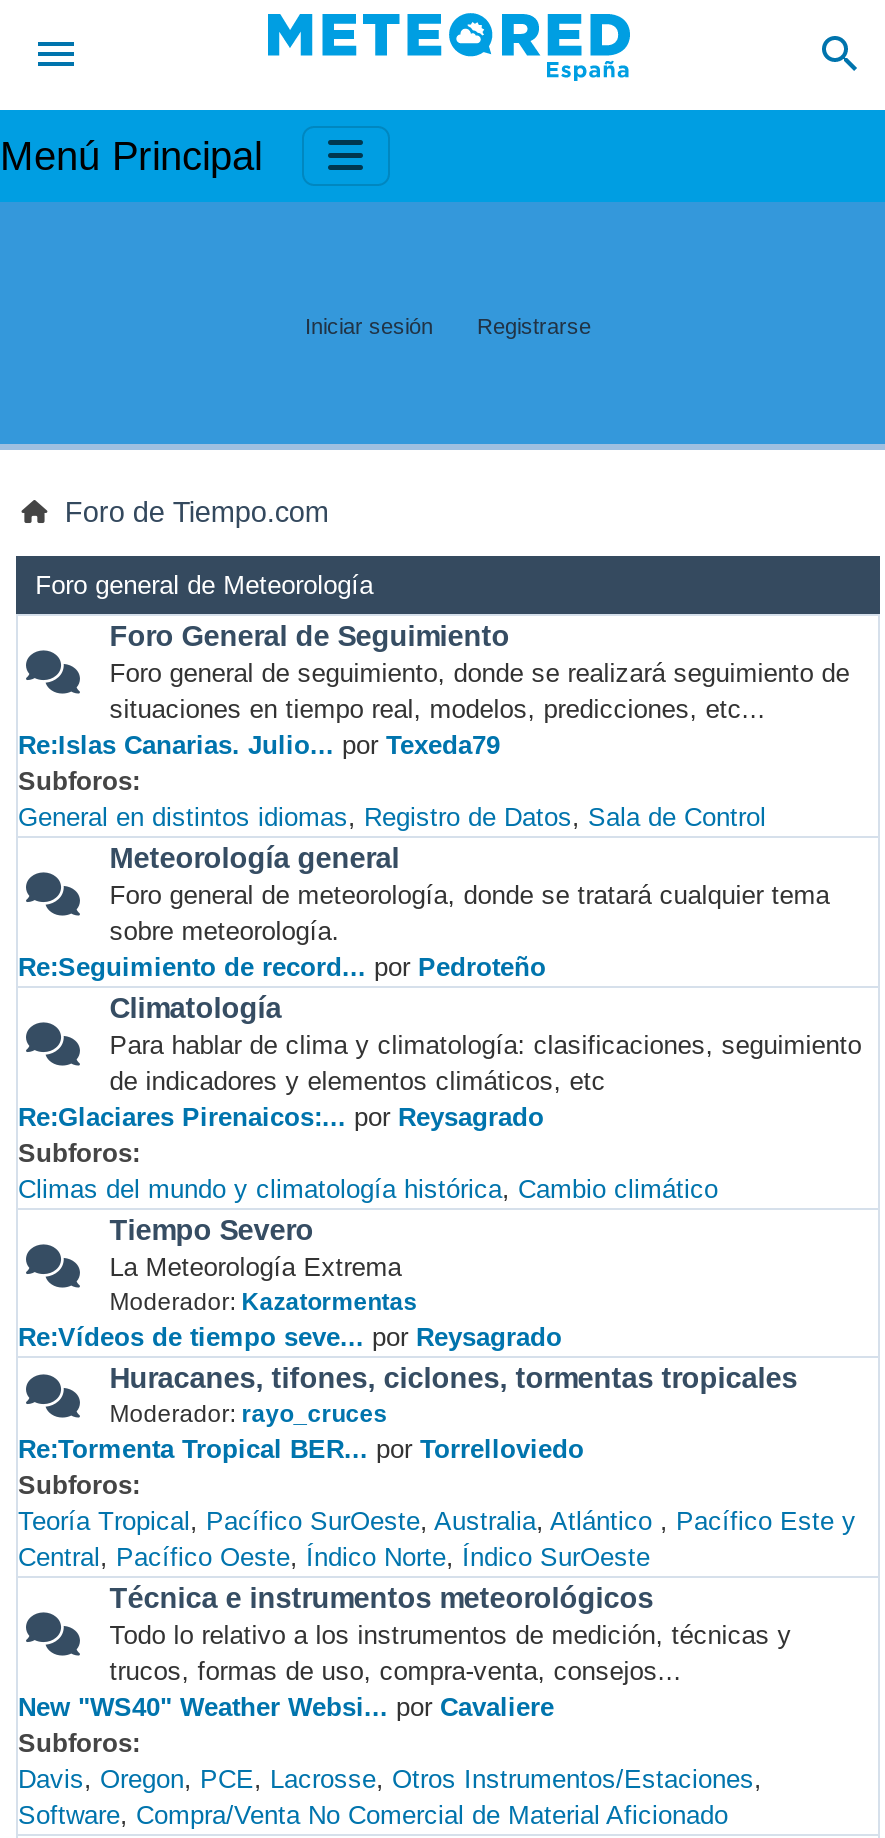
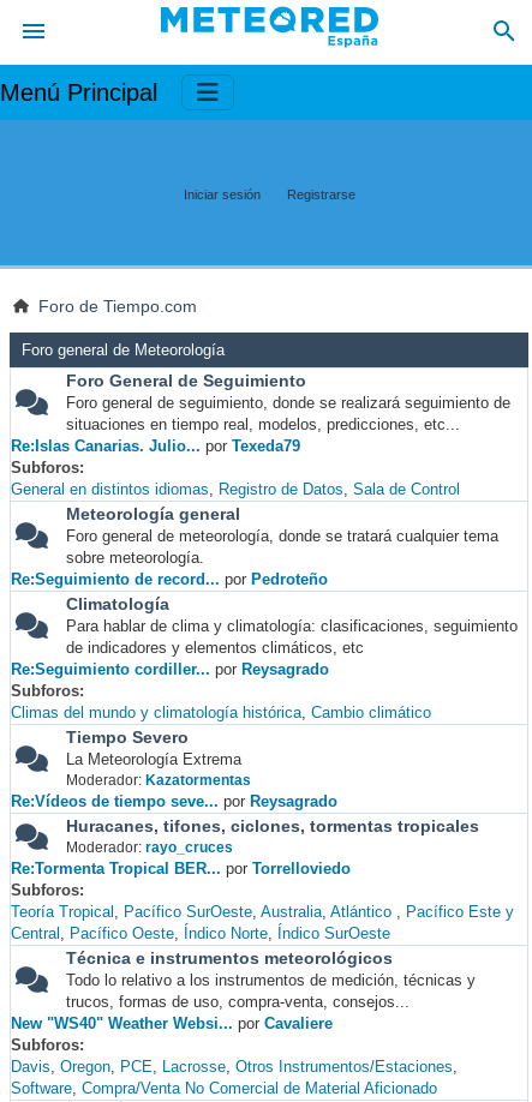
- Re:Glaciares Pirenaicos:... por Reysagrado
+ Re:Seguimiento cordiller... por Reysagrado
